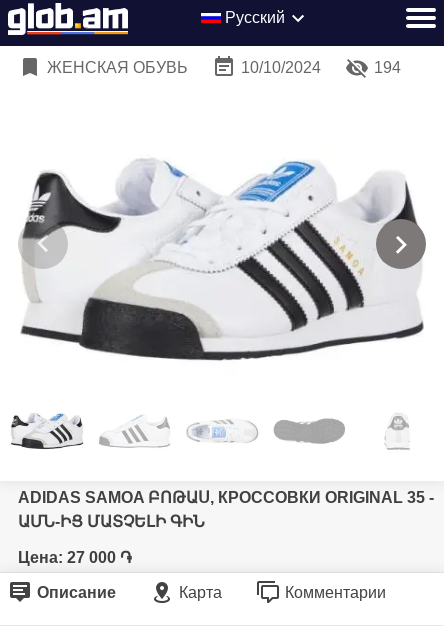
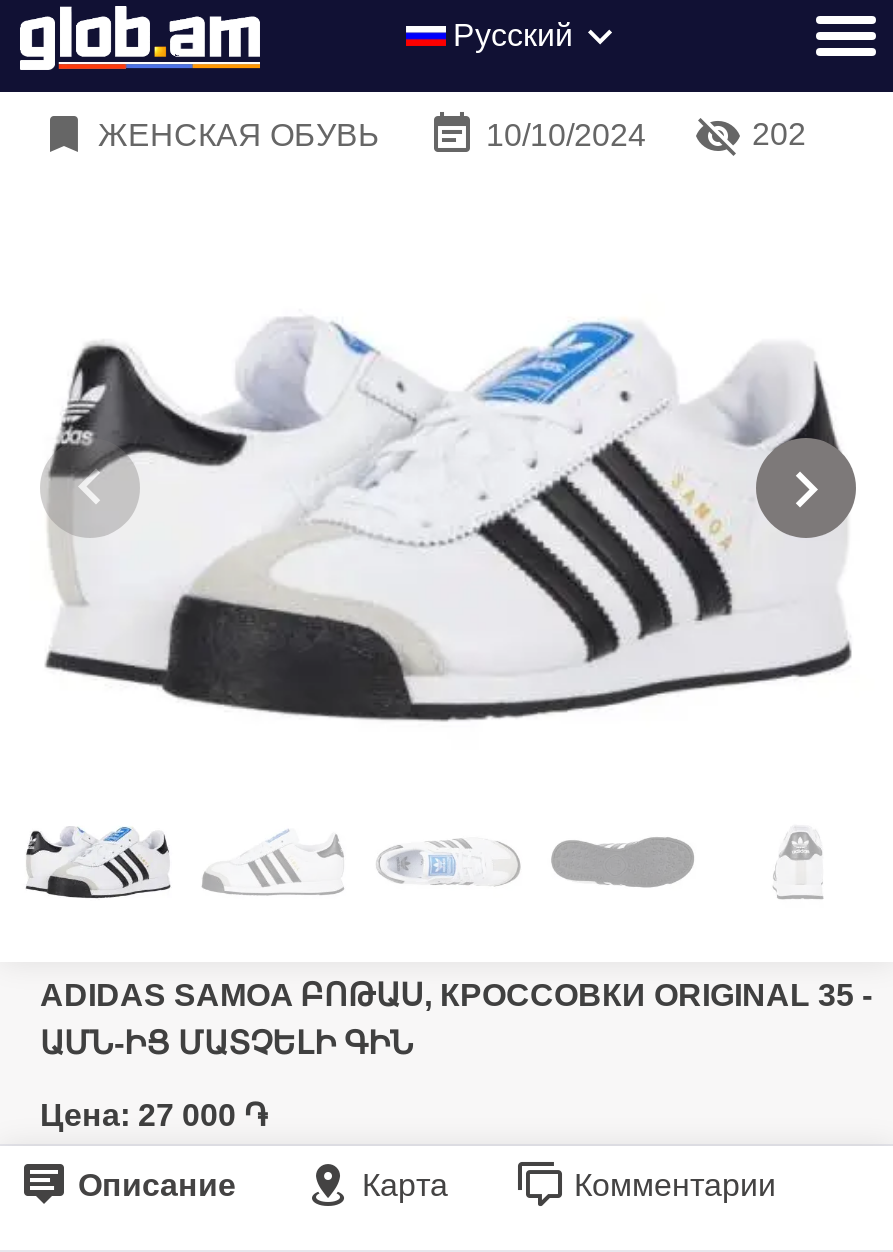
- 194
+ 202
